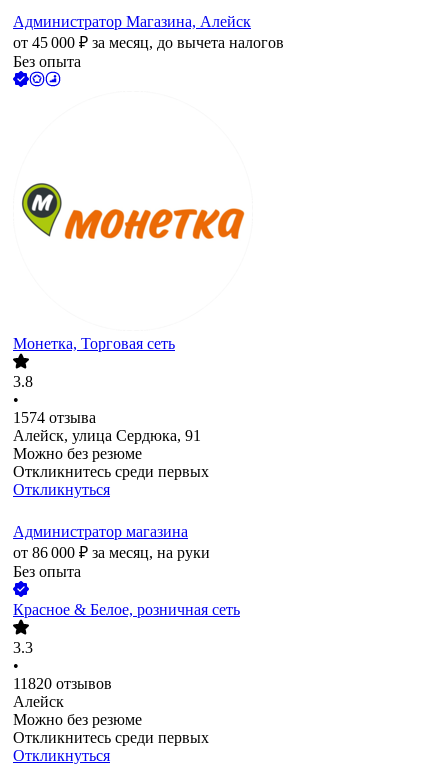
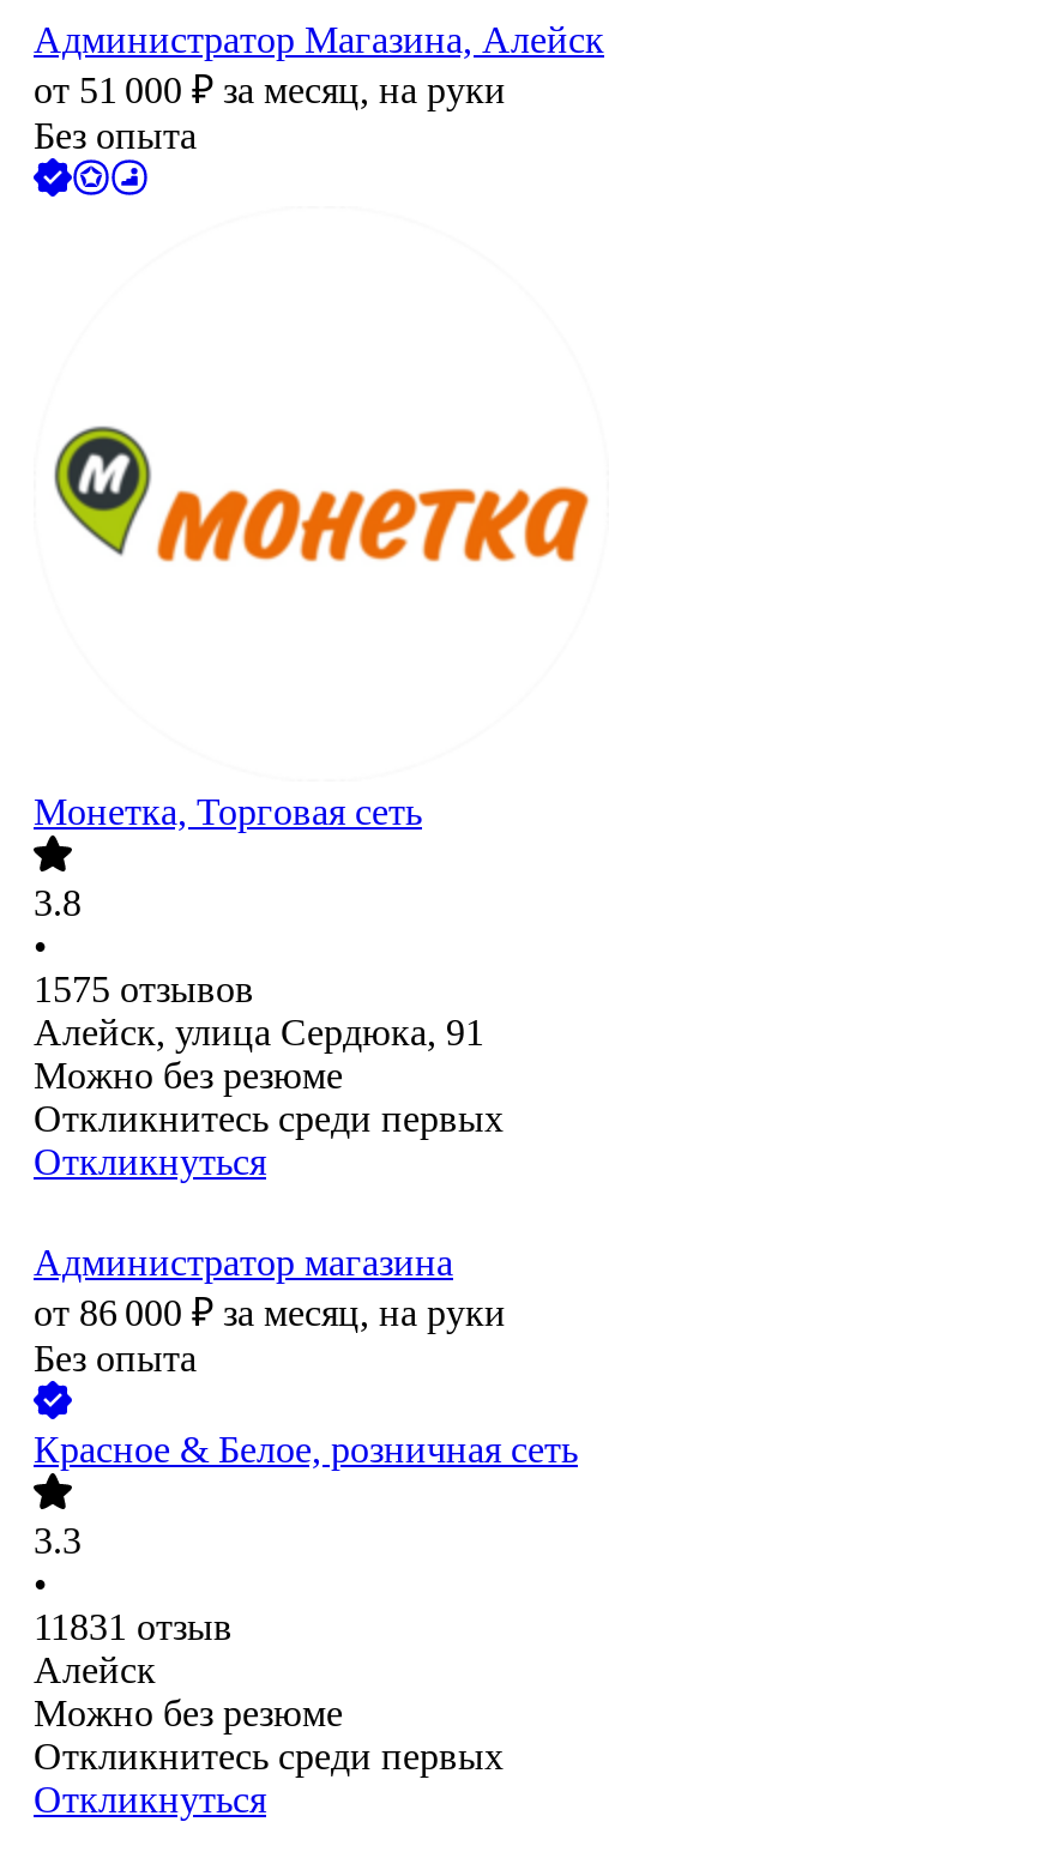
- от 45 000 ₽ за месяц, до вычета налогов
+ от 51 000 ₽ за месяц, на руки

- 1574 отзыва
+ 1575 отзывов

- 11820 отзывов
+ 11831 отзыв
